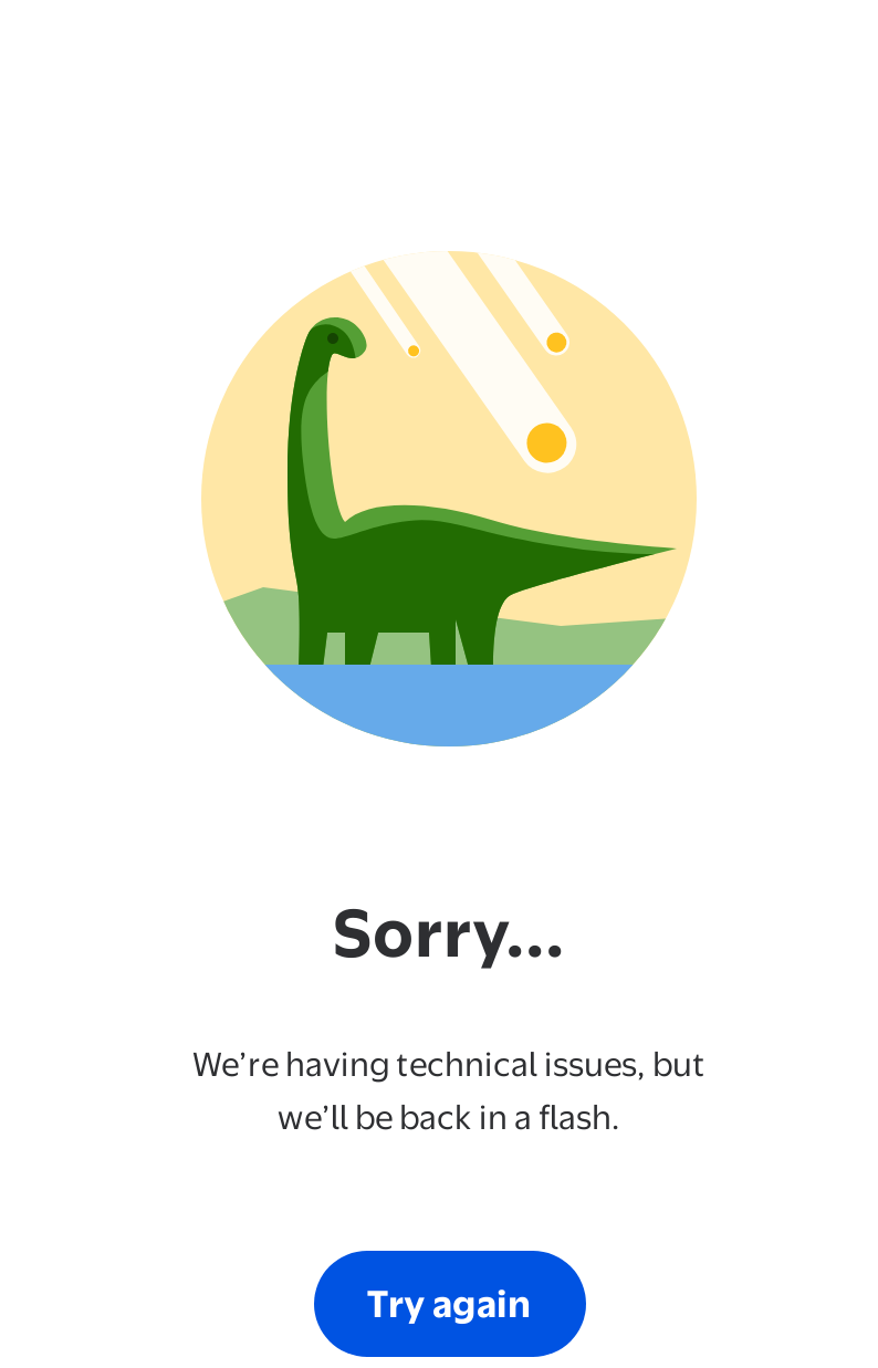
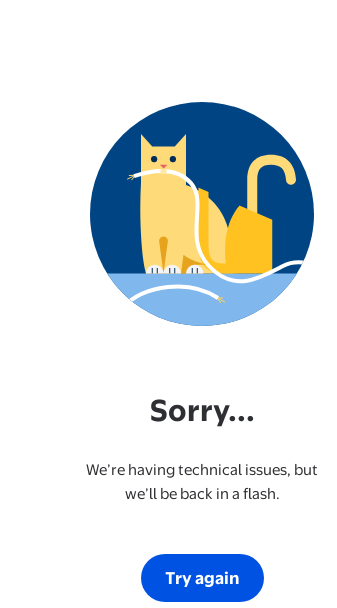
- [image]
+ [image]
